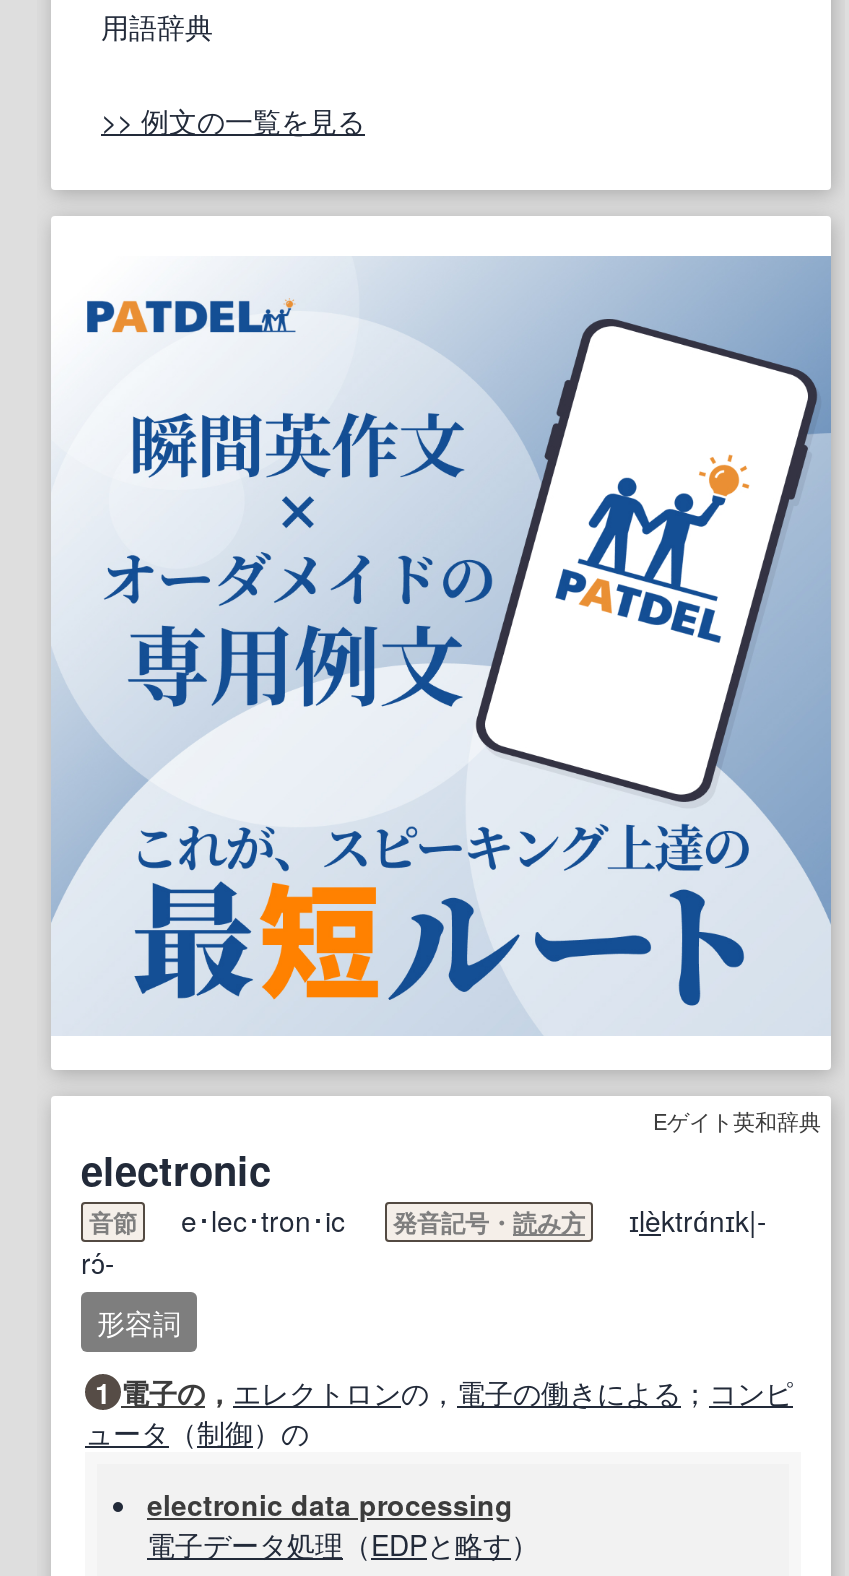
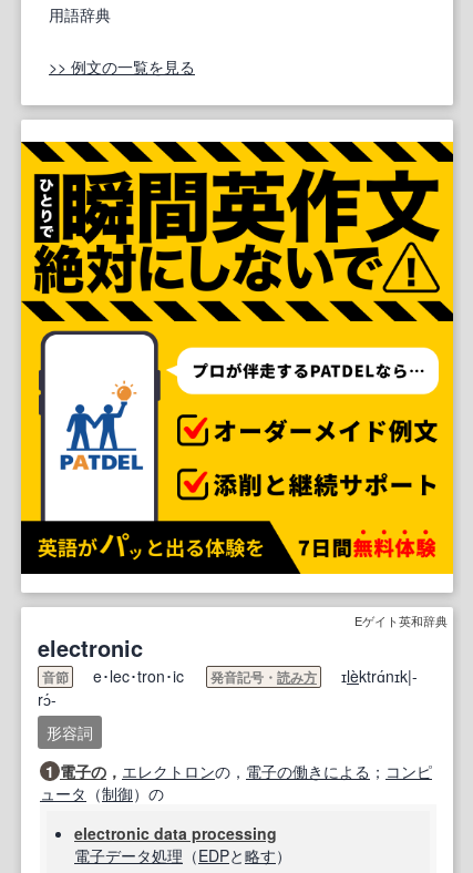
- [image]
+ [image]
